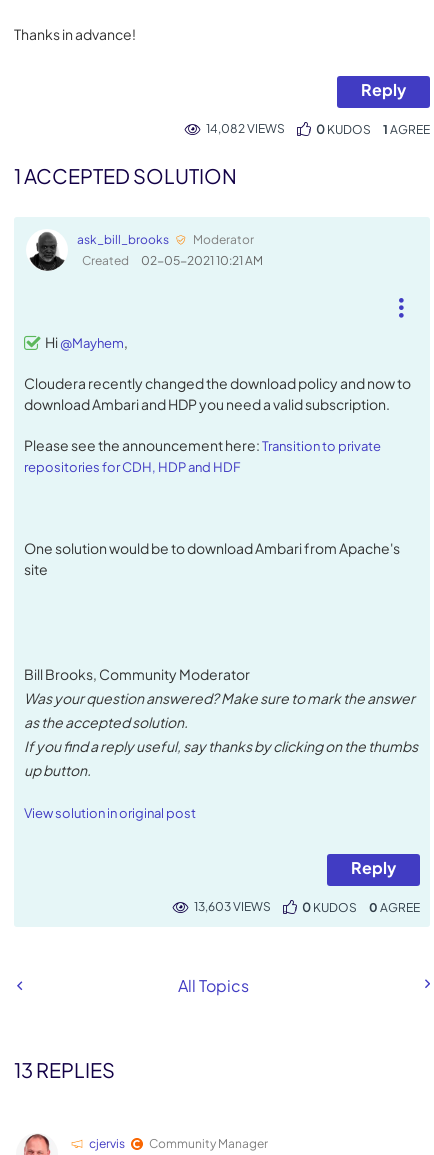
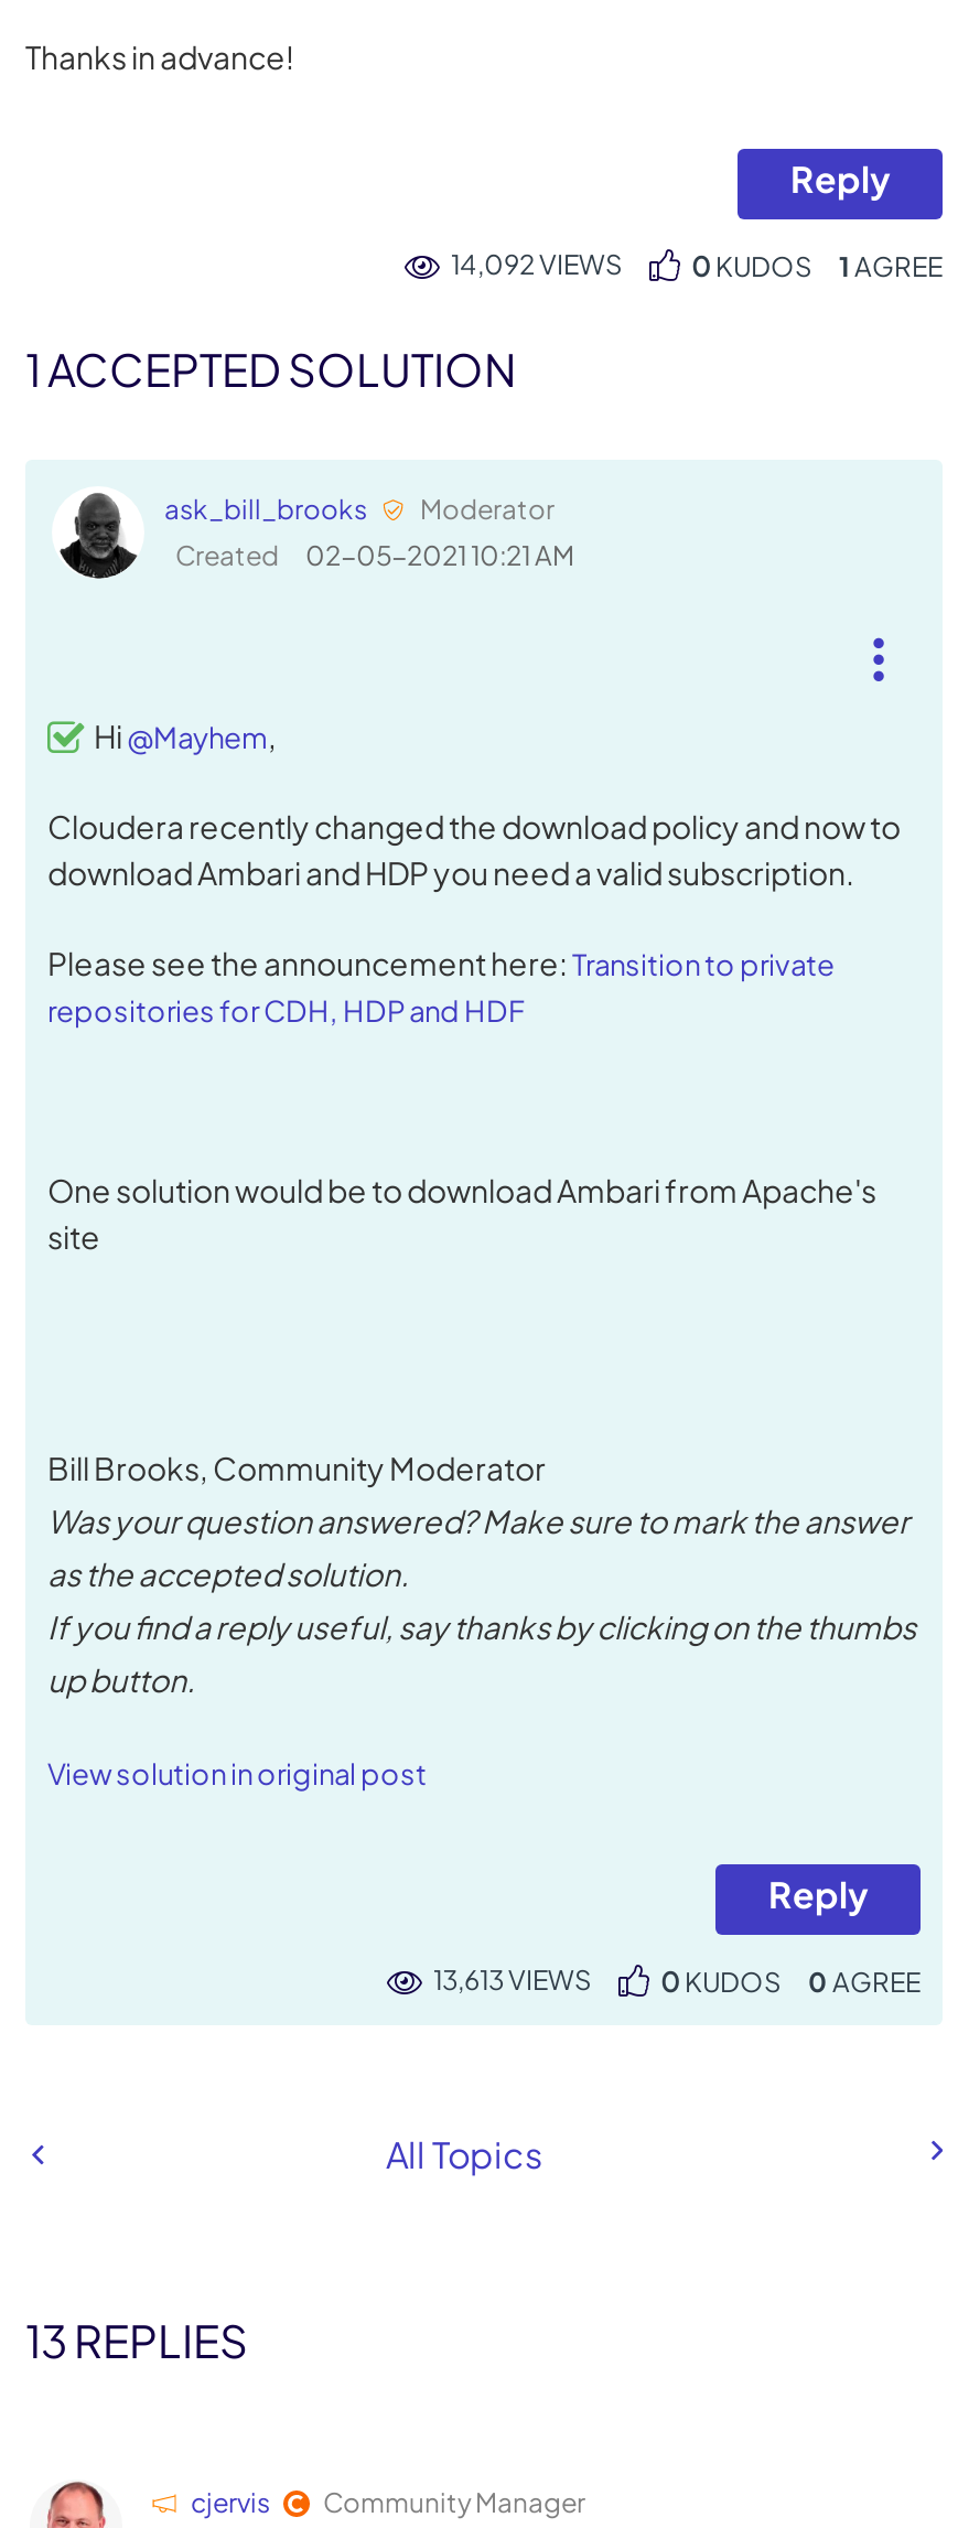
- 14,082 VIEWS
+ 14,092 VIEWS

- 13,603 VIEWS
+ 13,613 VIEWS
